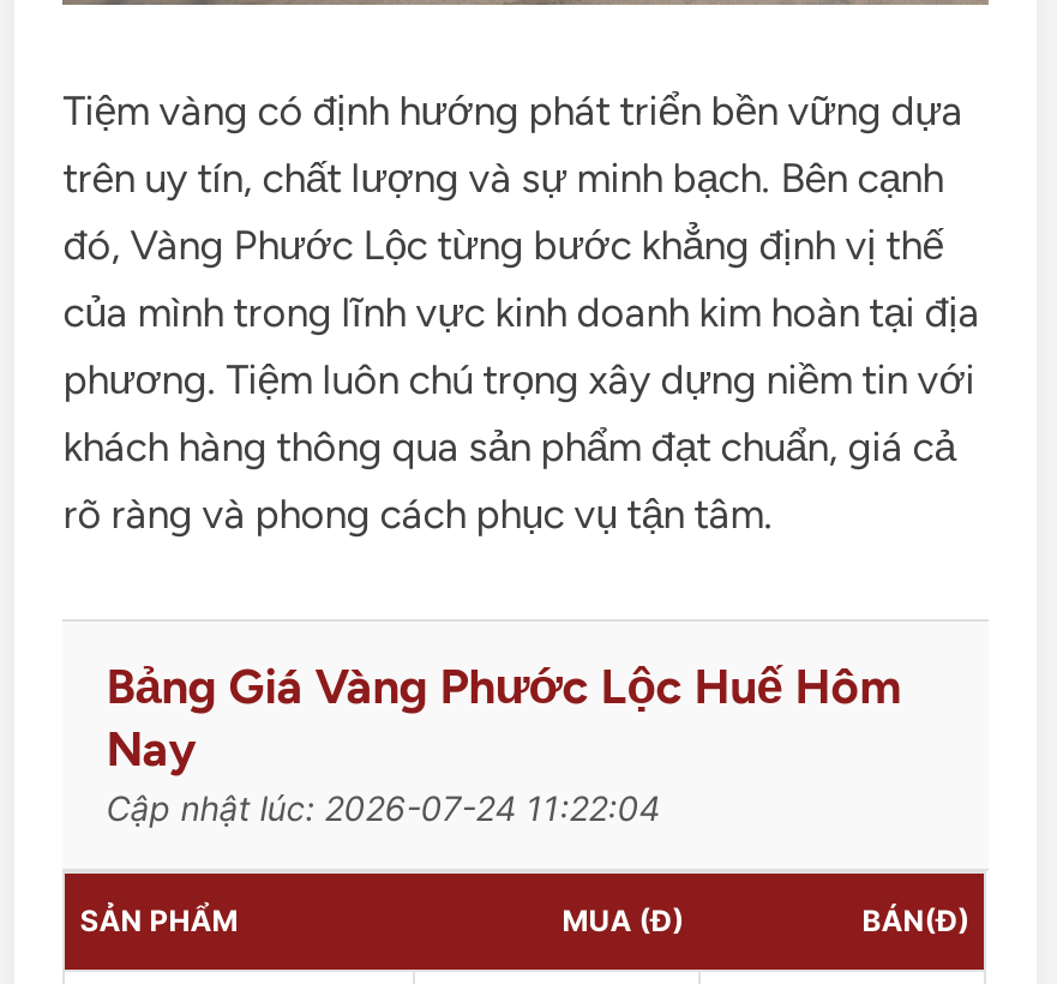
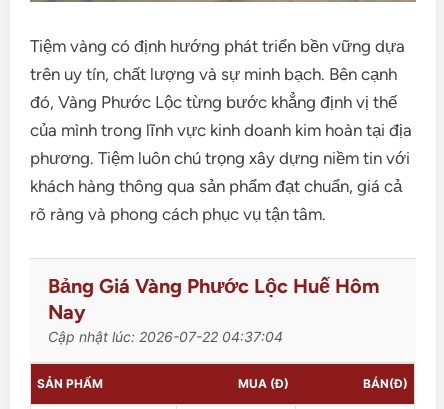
- Cập nhật lúc: 2026-07-24 11:22:04
+ Cập nhật lúc: 2026-07-22 04:37:04
